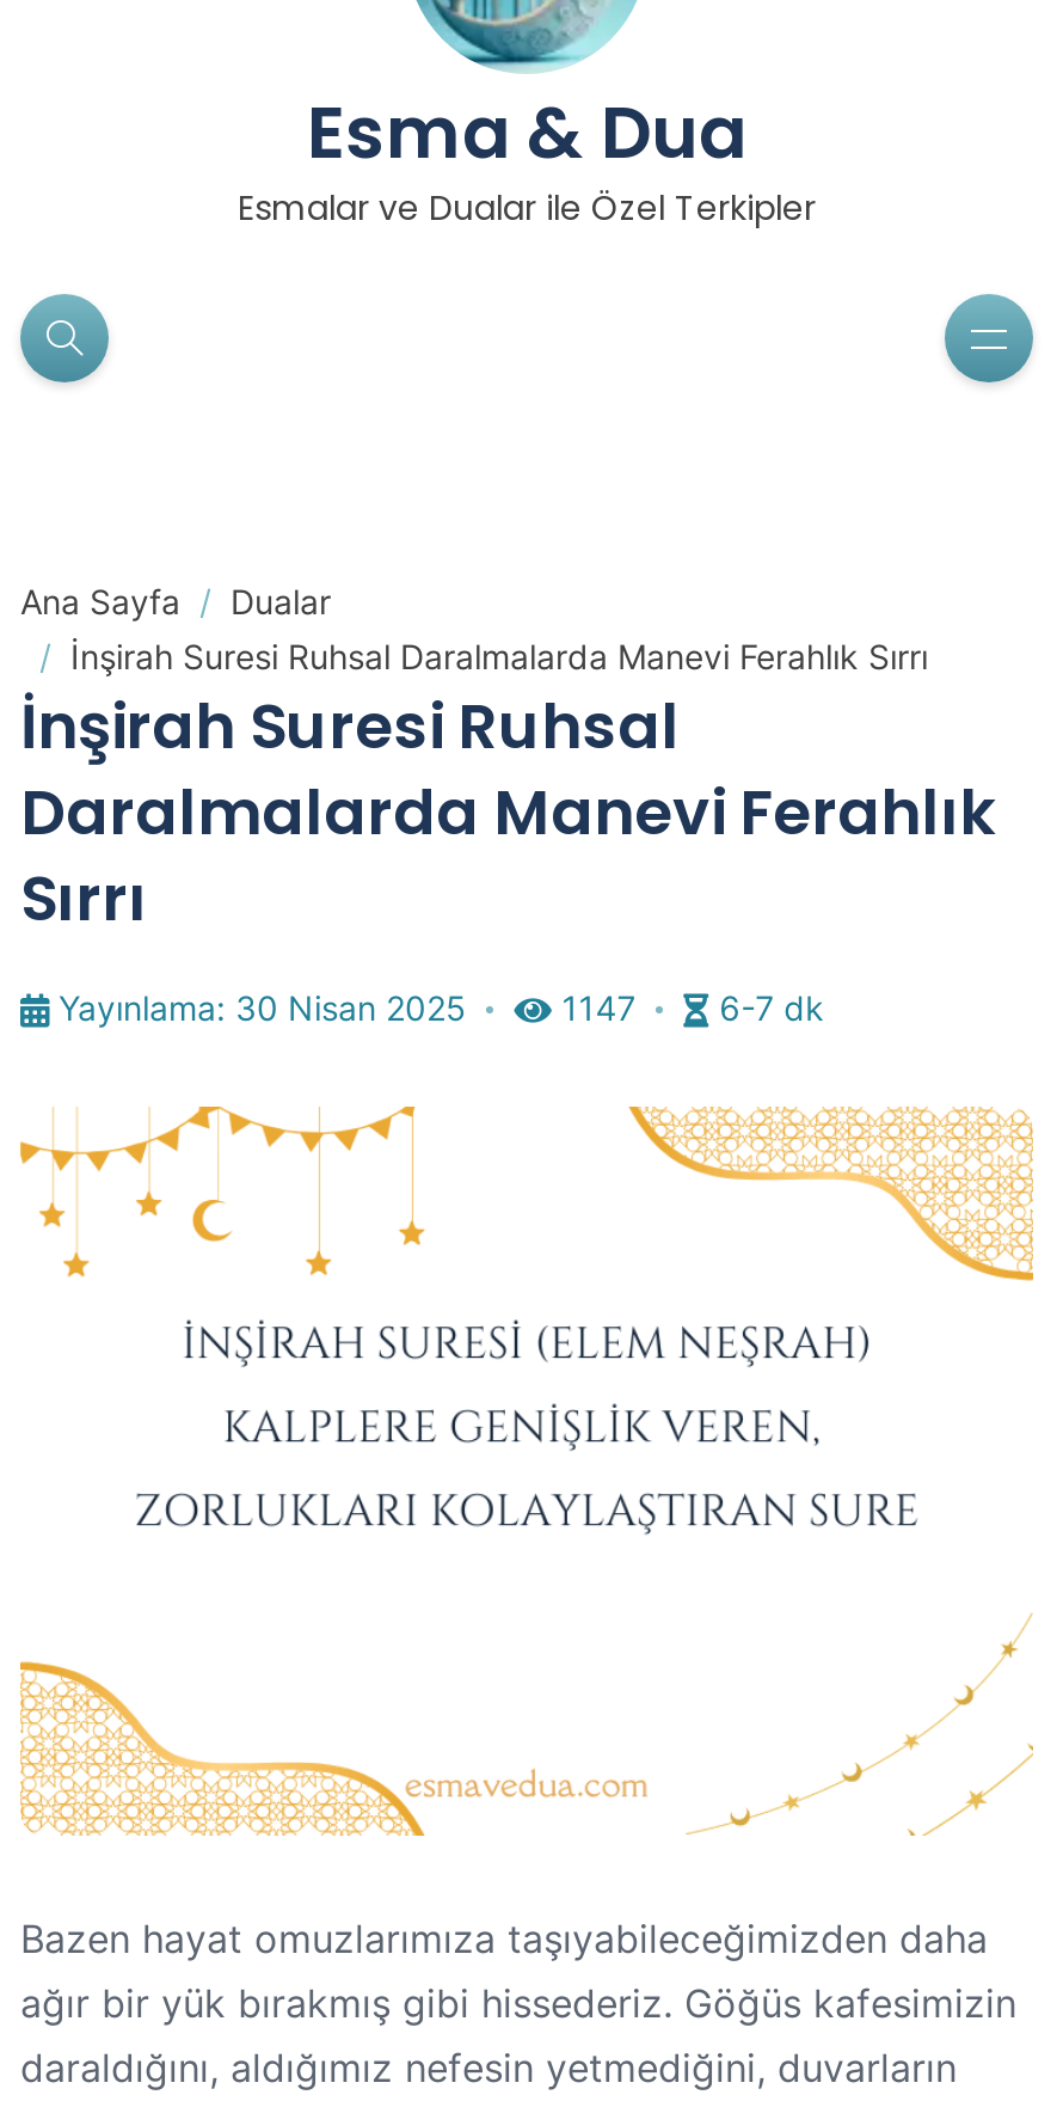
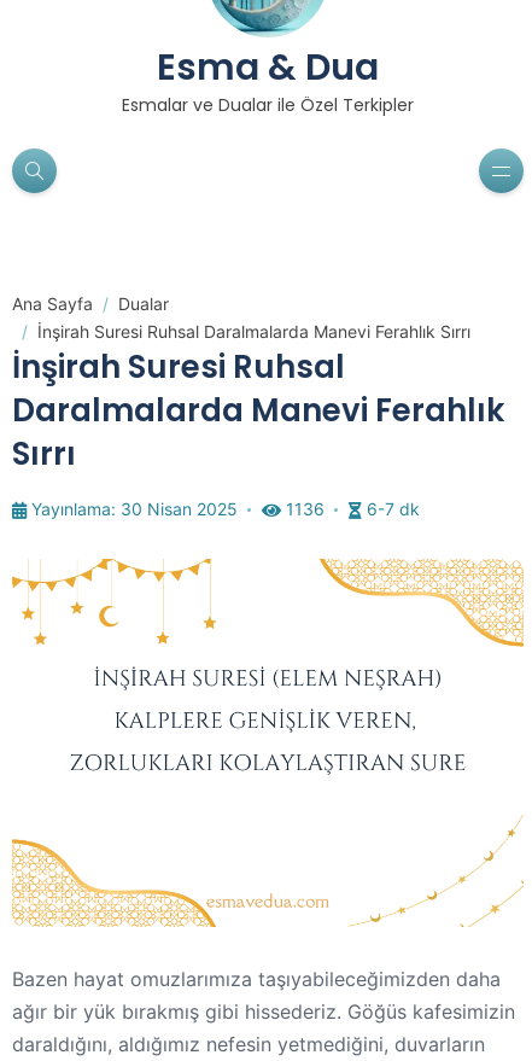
- 1147 6-7 dk
+ 1136 6-7 dk
